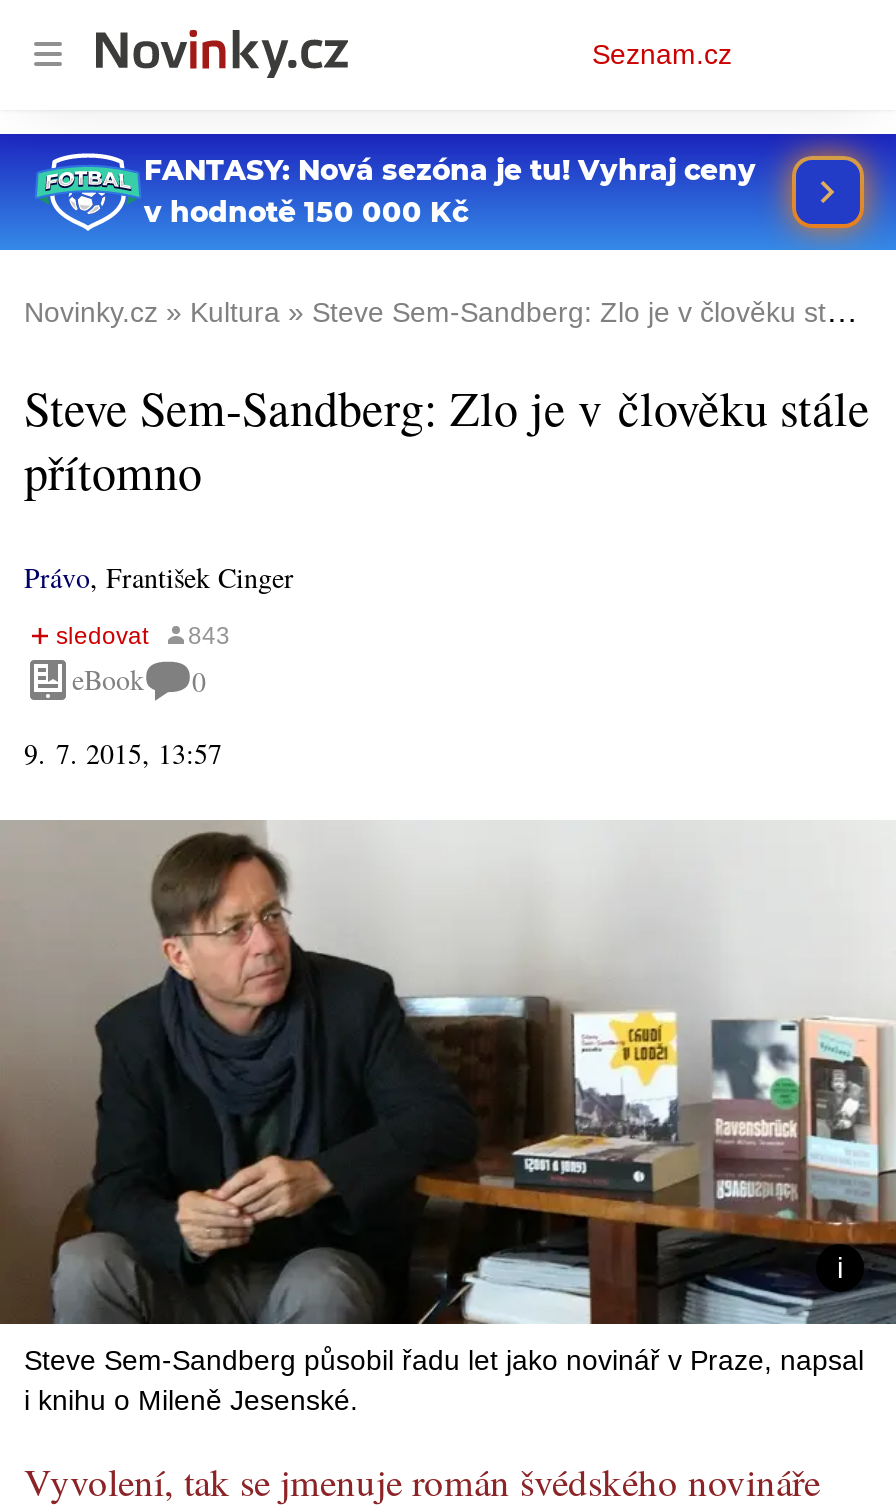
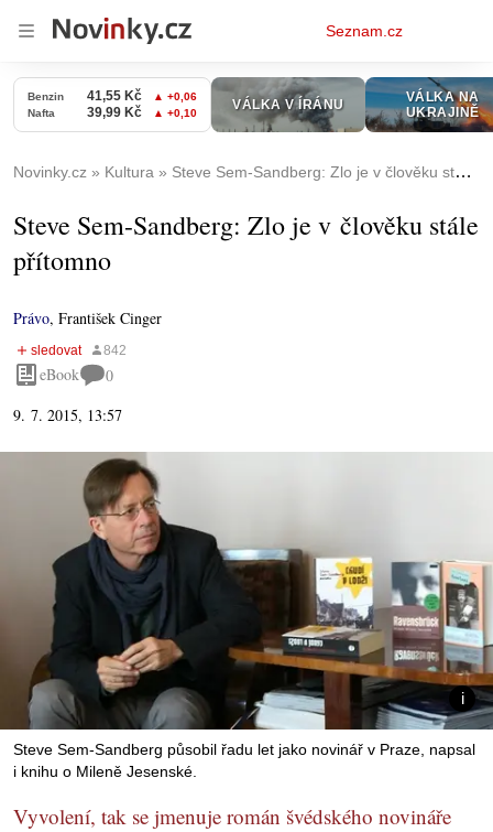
- [image]
+ [image]
